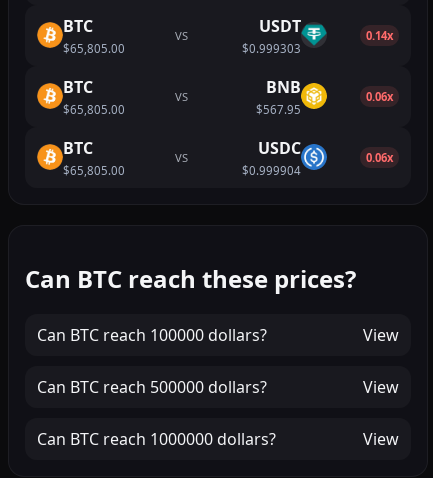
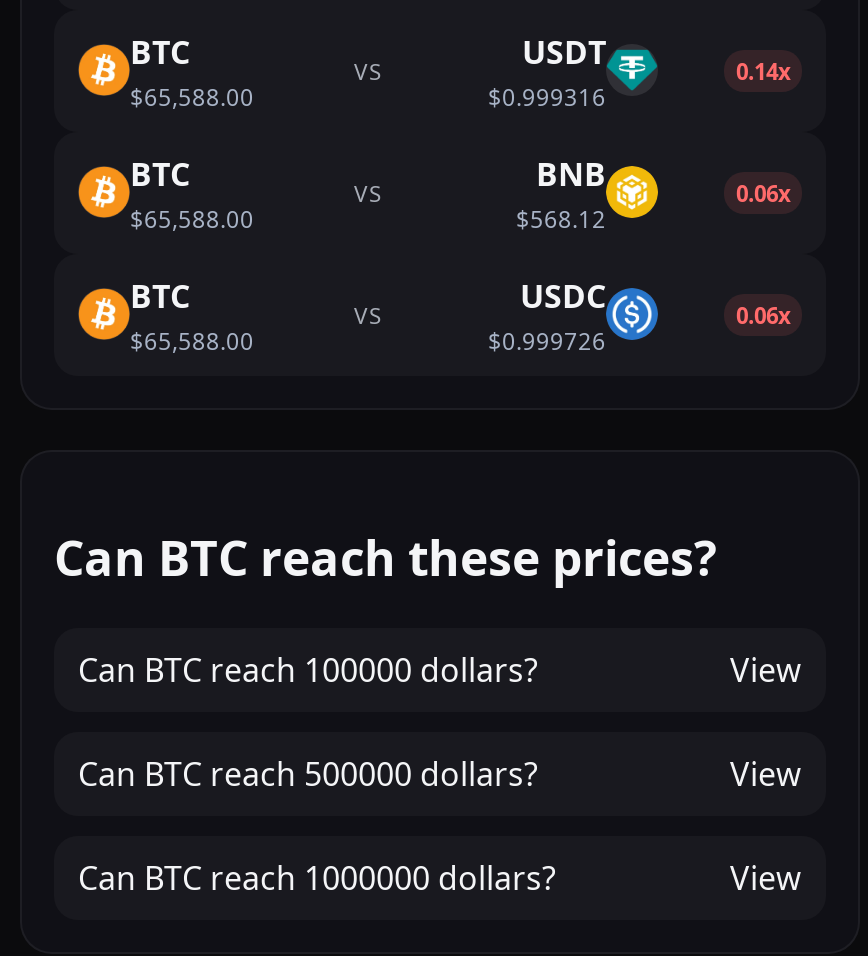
- $65,805.00
+ $65,588.00

- $0.999303
+ $0.999316

- $65,805.00
+ $65,588.00

- $567.95
+ $568.12

- $65,805.00
+ $65,588.00

- $0.999904
+ $0.999726
